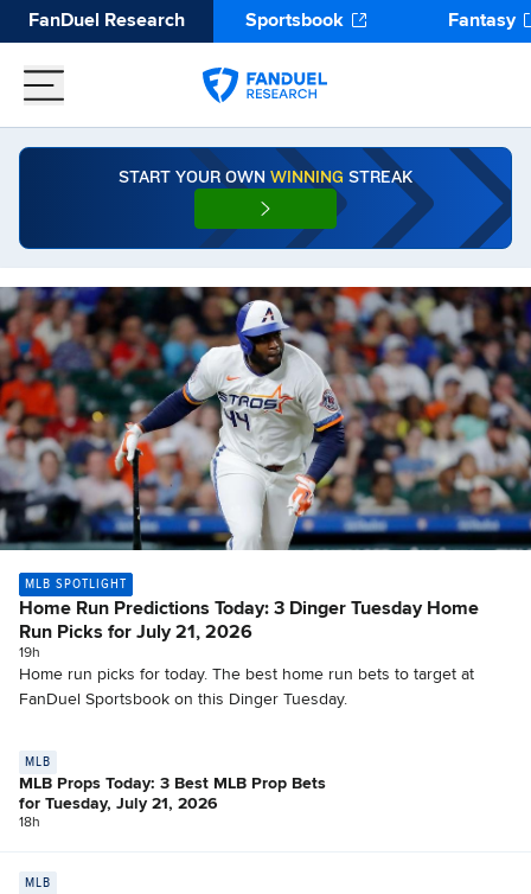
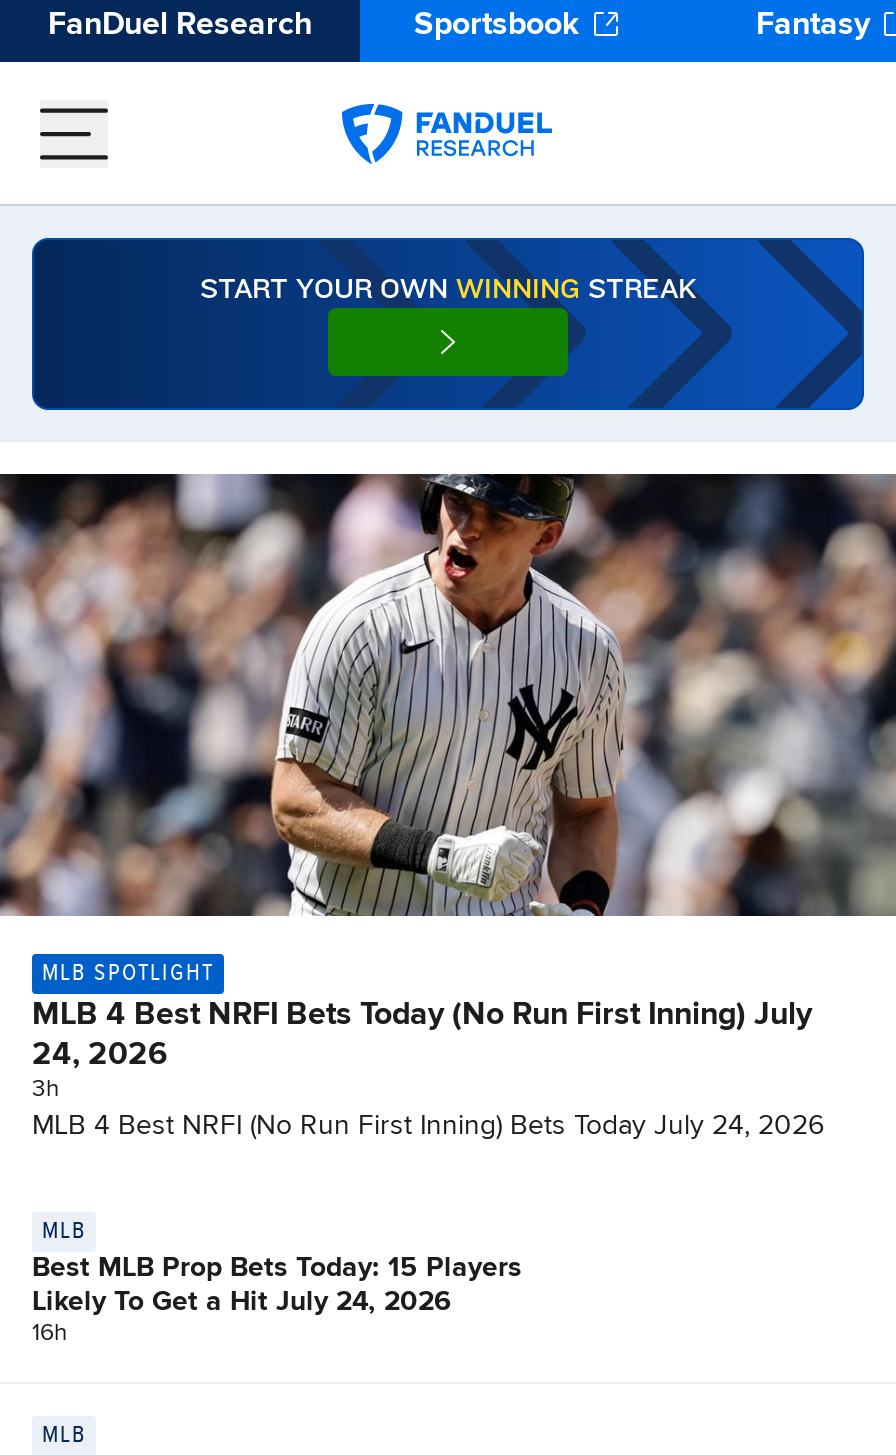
- [image]
+ [image]

- Home Run Predictions Today: 3 Dinger Tuesday Home
- Run Picks for July 21, 2026
- 19h
- Home run picks for today. The best home run bets to target at
- FanDuel Sportsbook on this Dinger Tuesday.
+ MLB 4 Best NRFI Bets Today (No Run First Inning) July
+ 24, 2026
+ 3h
+ MLB 4 Best NRFI (No Run First Inning) Bets Today July 24, 2026

- MLB Props Today: 3 Best MLB Prop Bets
- for Tuesday, July 21, 2026
- 18h
+ Best MLB Prop Bets Today: 15 Players
+ Likely To Get a Hit July 24, 2026
+ 16h
